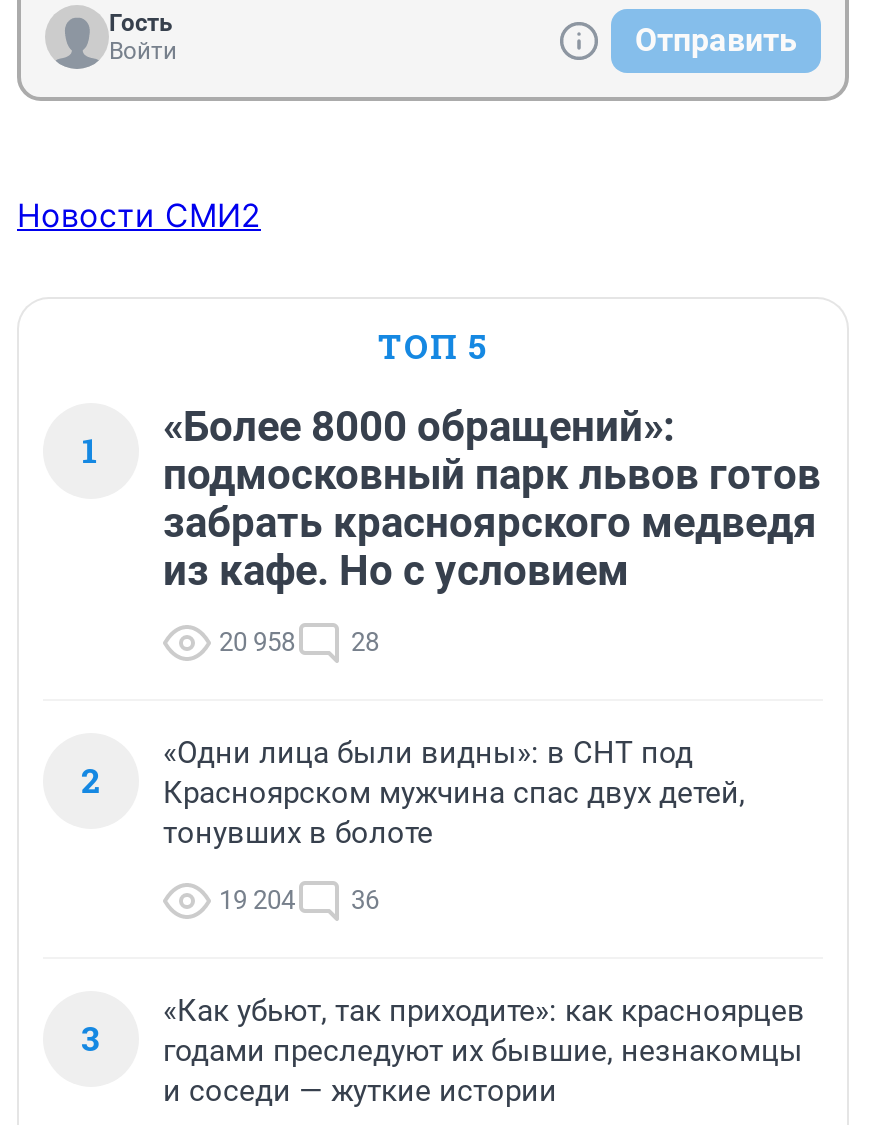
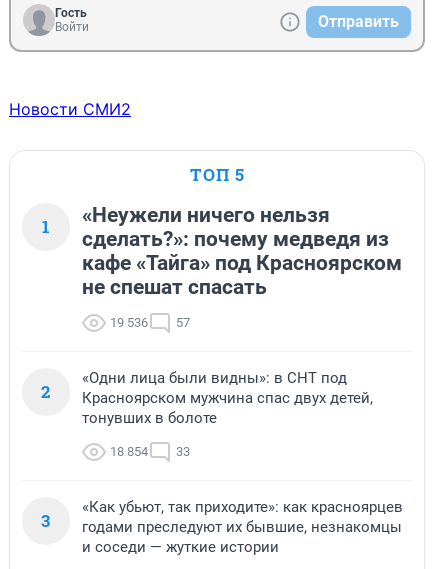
- «Более 8000 обращений»:
- подмосковный парк львов готов
- забрать красноярского медведя
- из кафе. Но с условием
+ «Неужели ничего нельзя
+ сделать?»: почему медведя из
+ кафе «Тайга» под Красноярском
+ не спешат спасать

- 20 958
- 28
+ 19 536
+ 57

- 19 204
+ 18 854

- 36
+ 33
